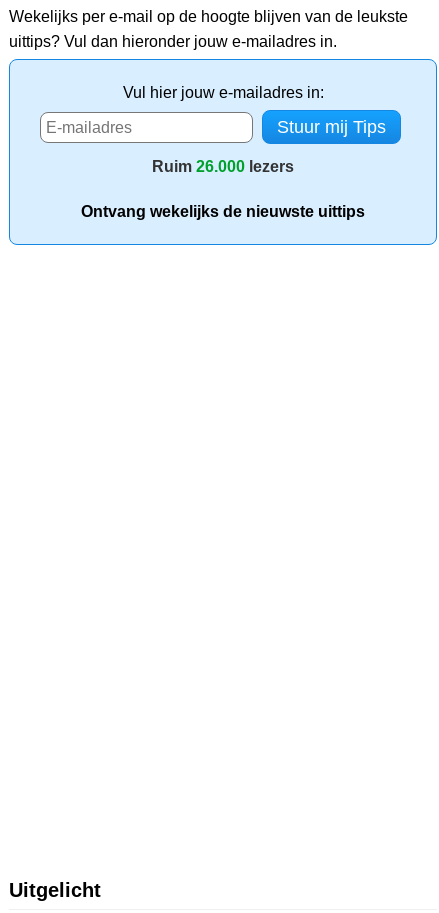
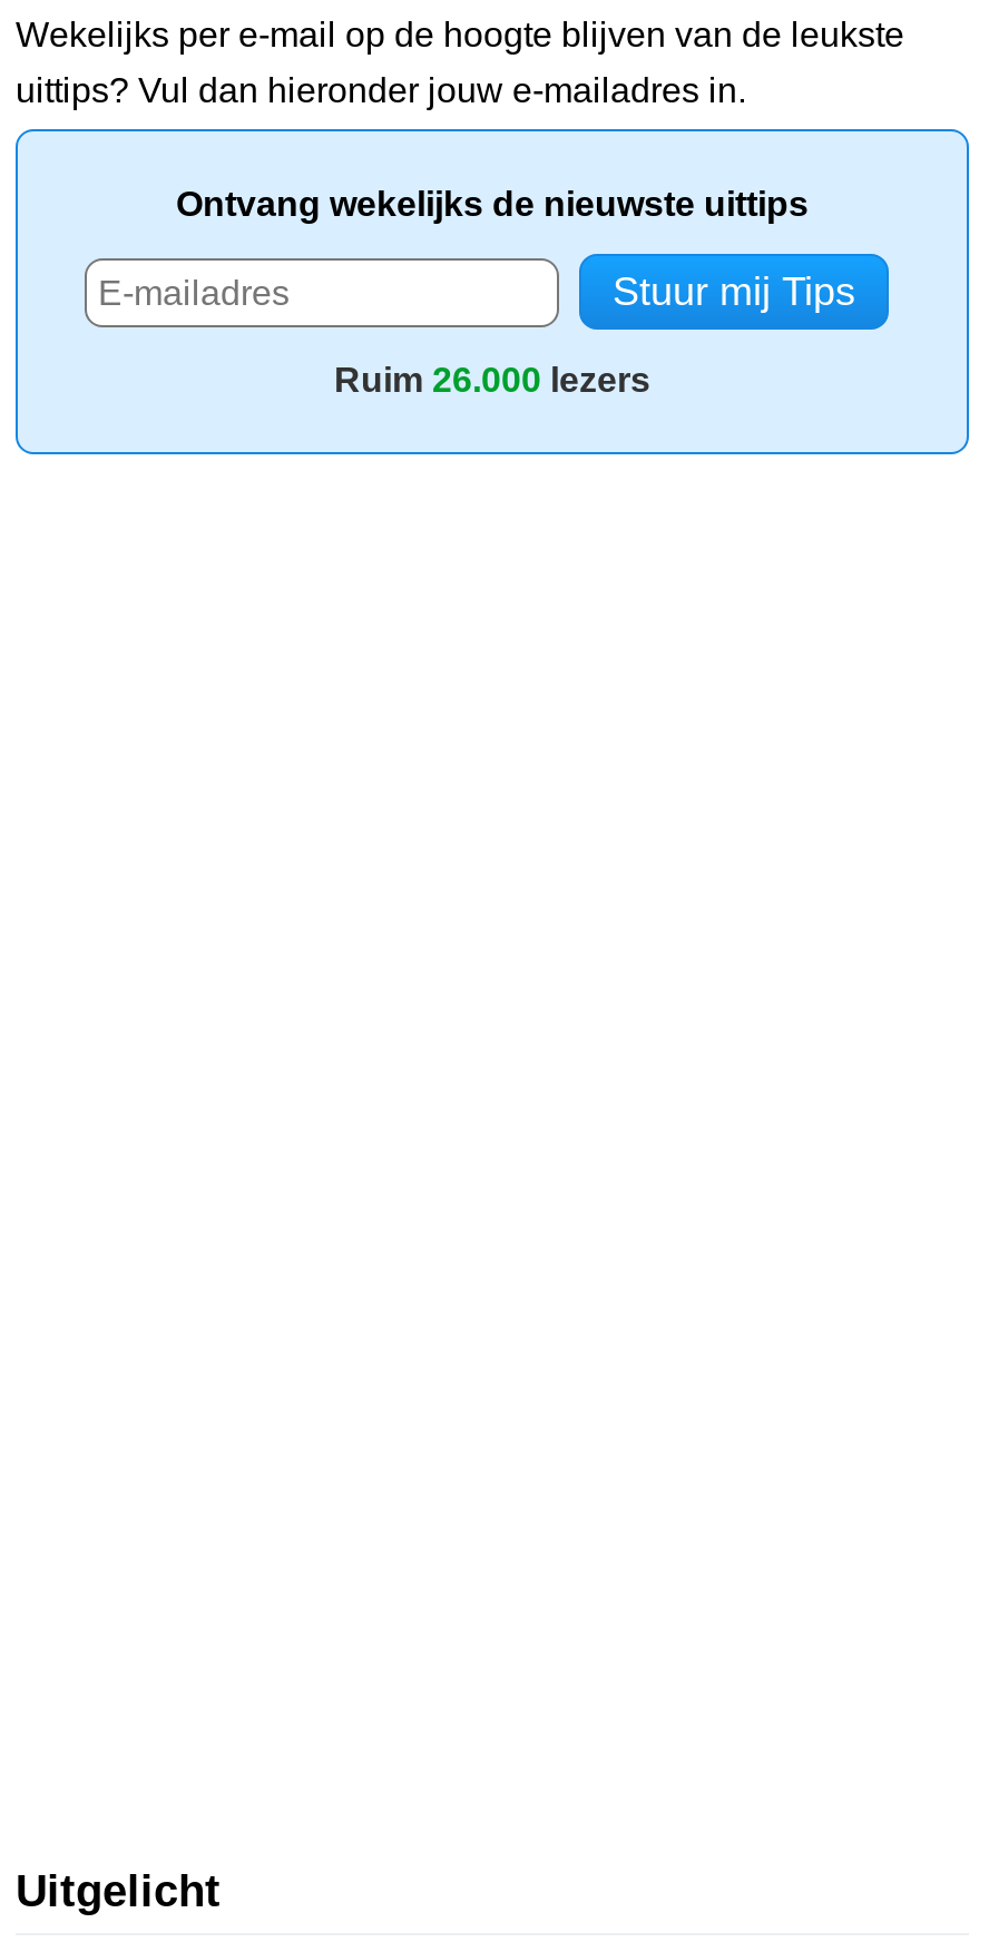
- Vul hier jouw e-mailadres in:

moved up: Ontvang wekelijks de nieuwste uittips
